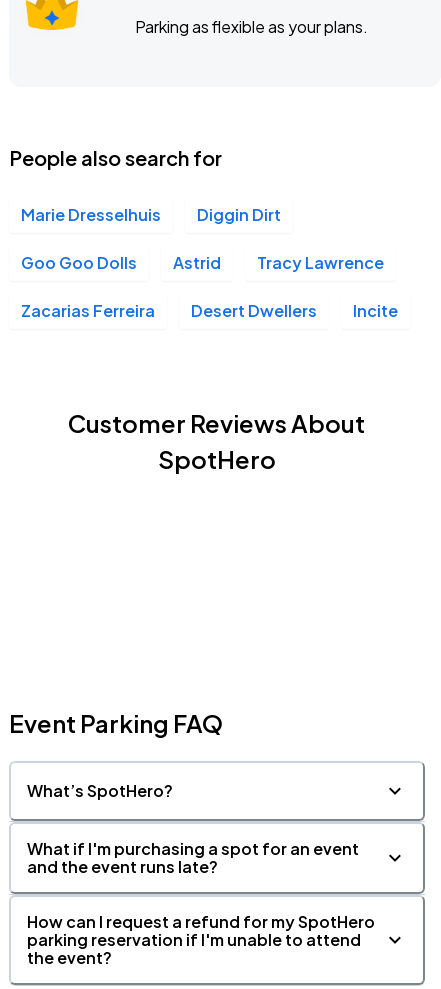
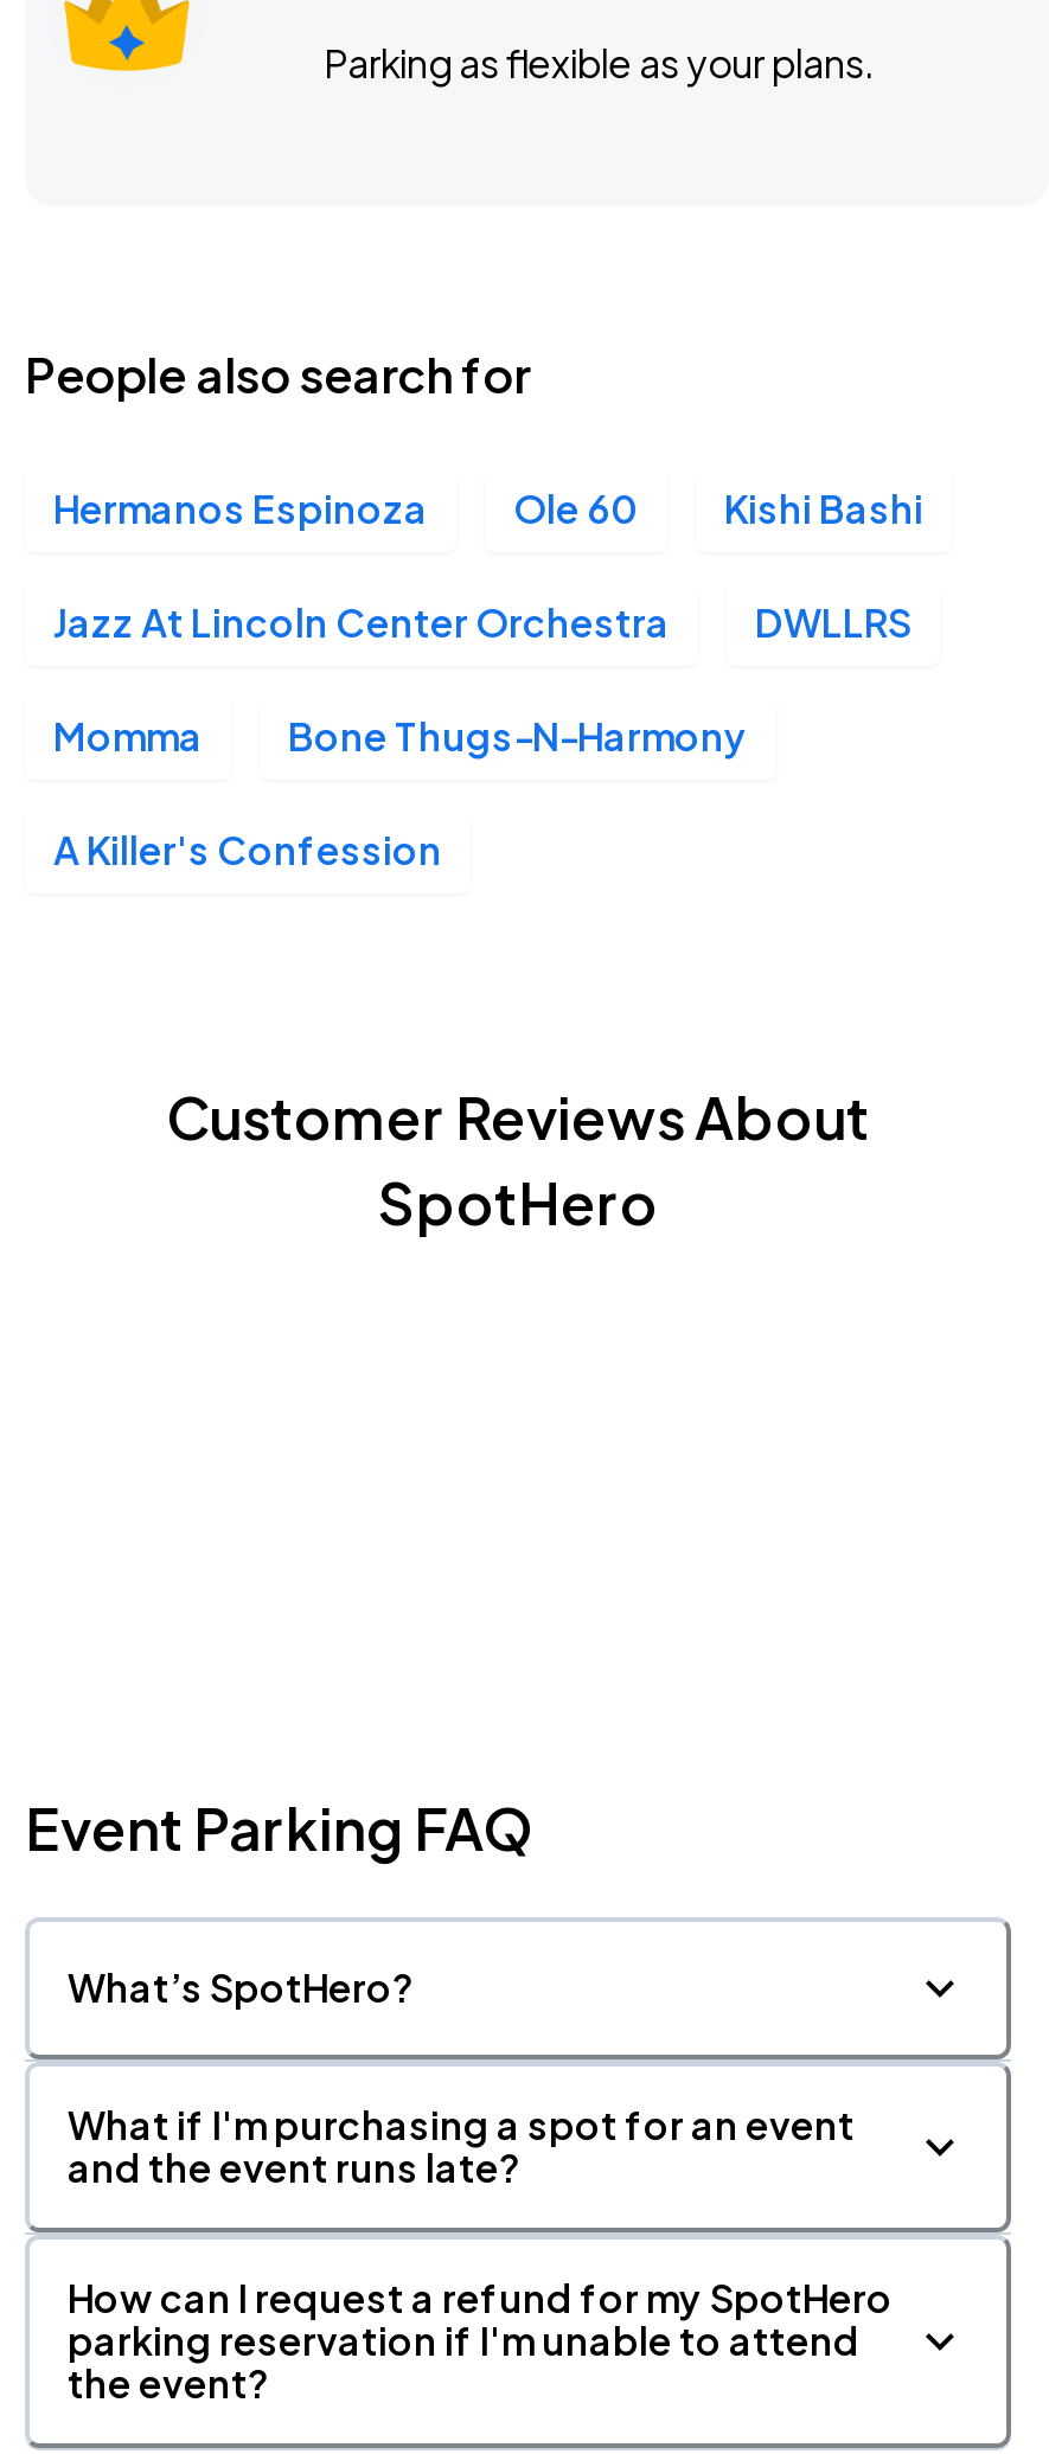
- Marie Dresselhuis
- Diggin Dirt
- Goo Goo Dolls
- Astrid
- Tracy Lawrence
- Zacarias Ferreira
- Desert Dwellers
- Incite
+ Hermanos Espinoza
+ Ole 60
+ Kishi Bashi
+ Jazz At Lincoln Center Orchestra
+ DWLLRS
+ Momma
+ Bone Thugs-N-Harmony
+ A Killer's Confession
